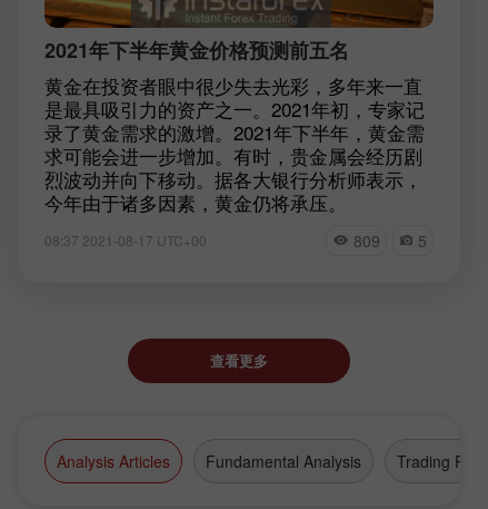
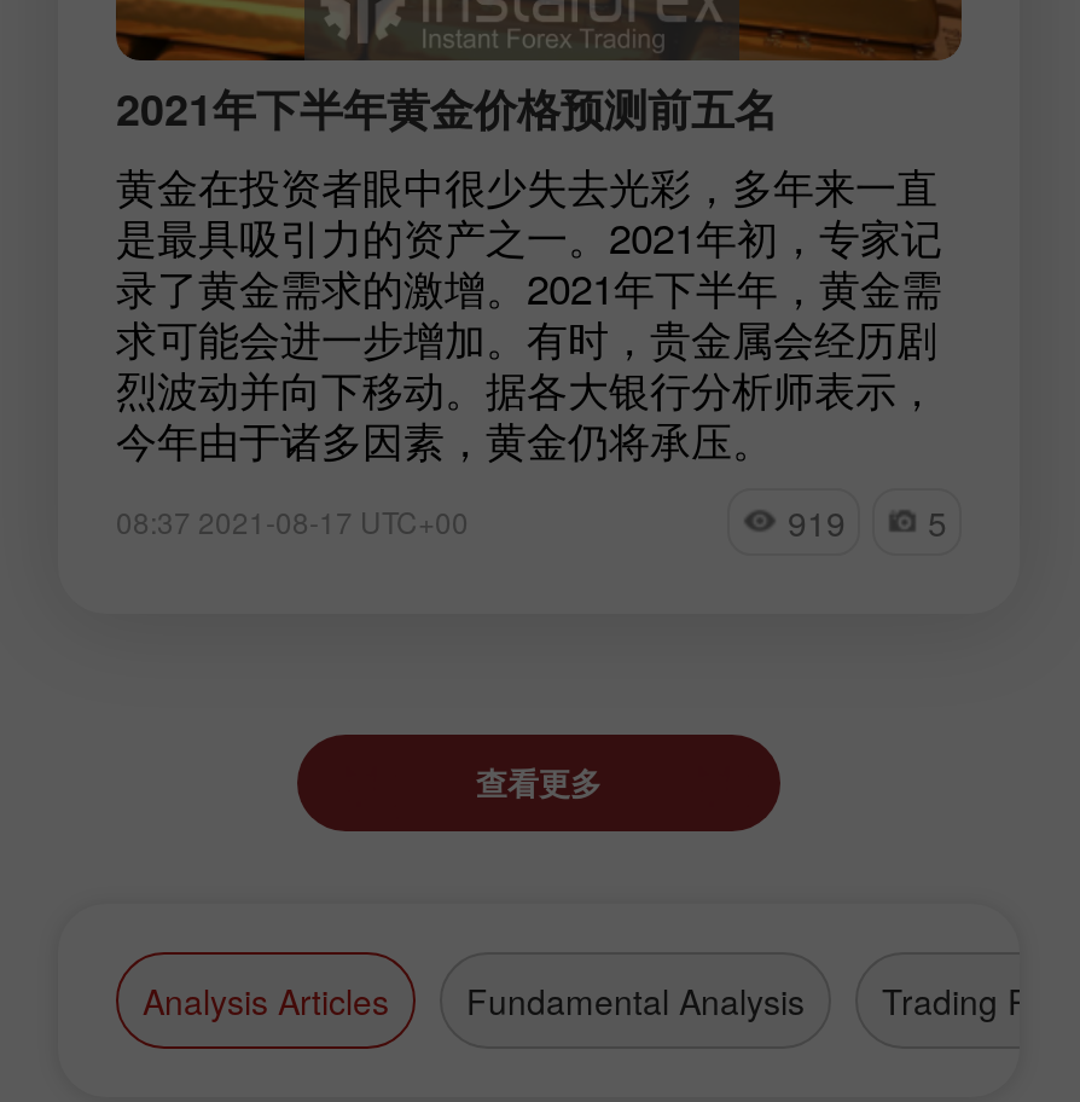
- 809 5
+ 919 5
